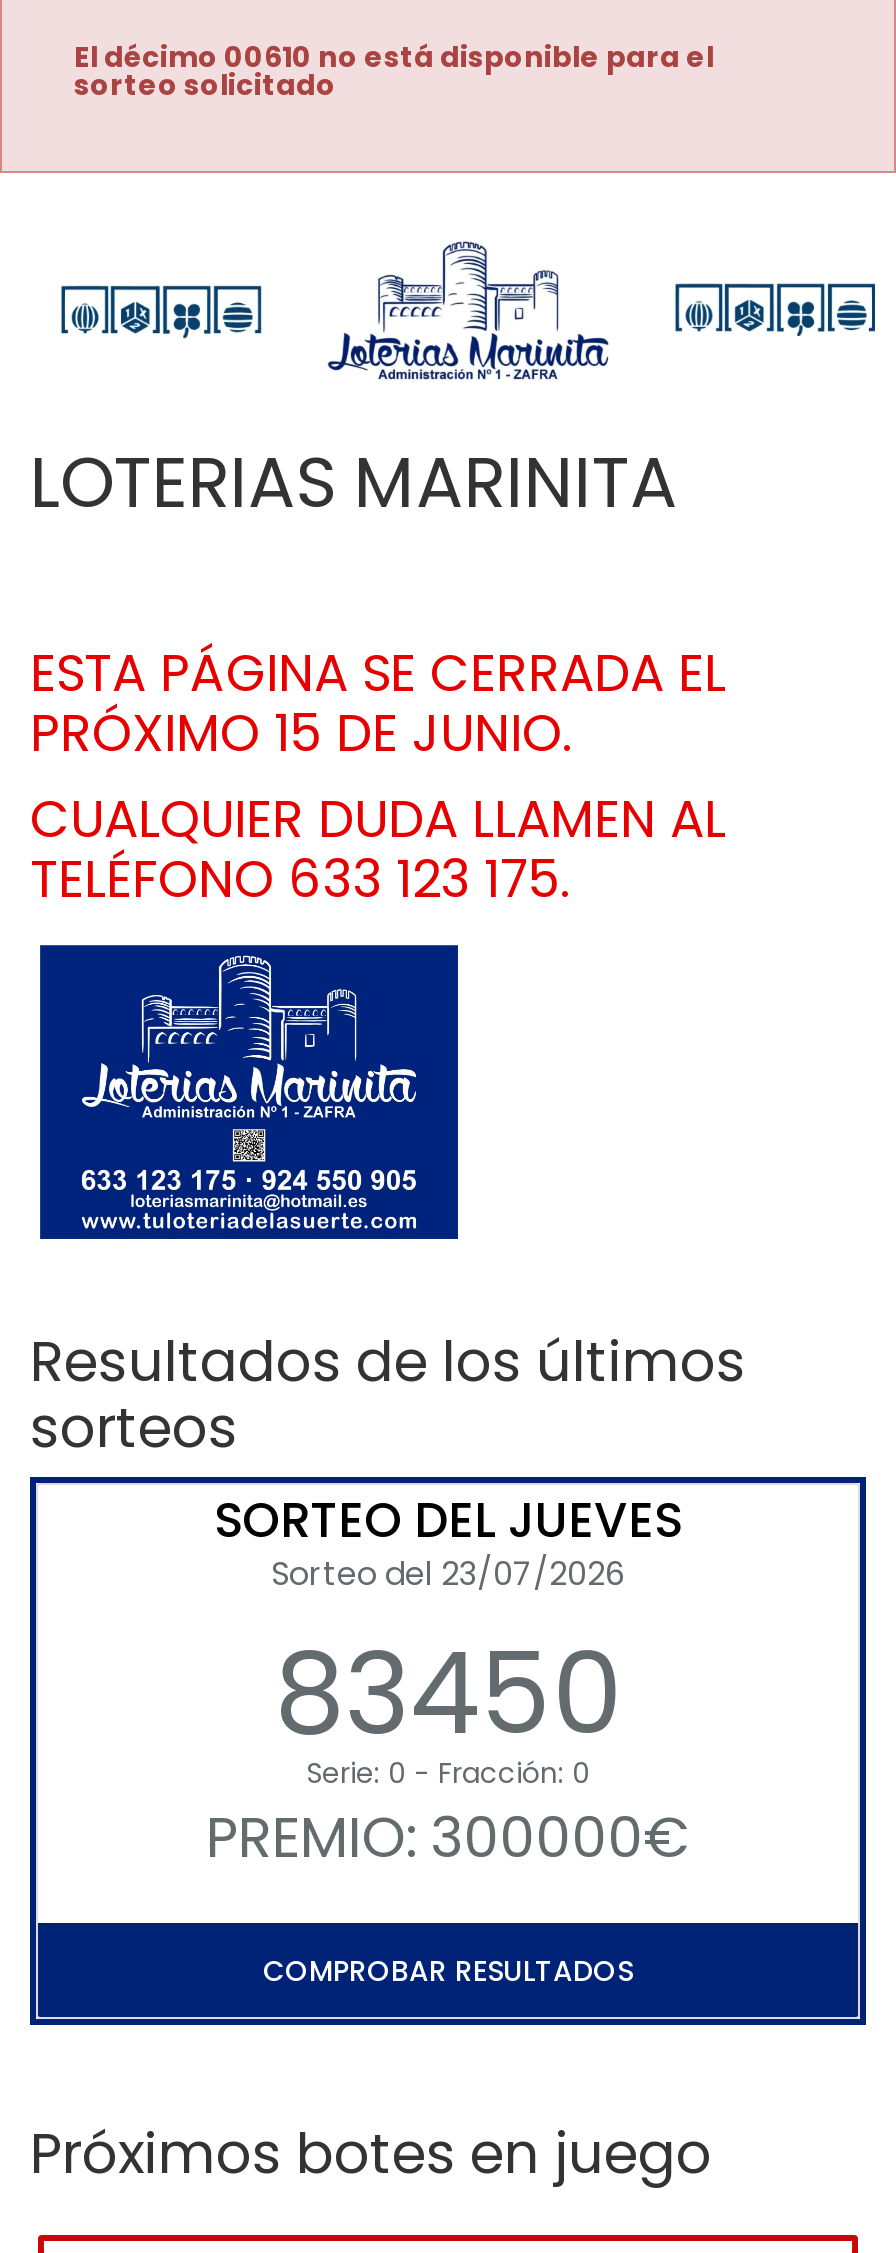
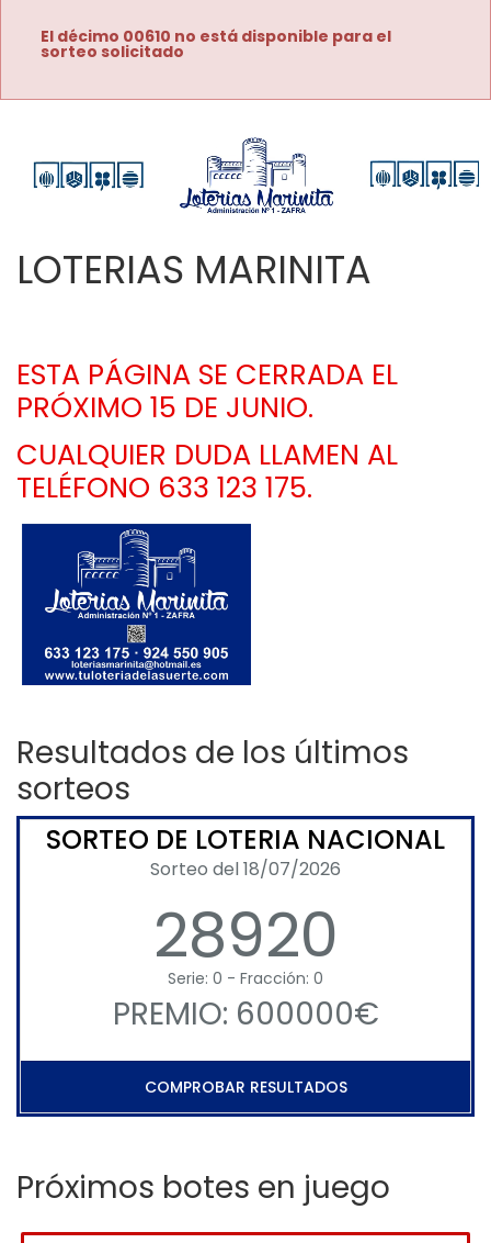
- SORTEO DEL JUEVES
- Sorteo del 23/07/2026
- 83450
+ SORTEO DE LOTERIA NACIONAL
+ Sorteo del 18/07/2026
+ 28920

- PREMIO: 300000€
+ PREMIO: 600000€
